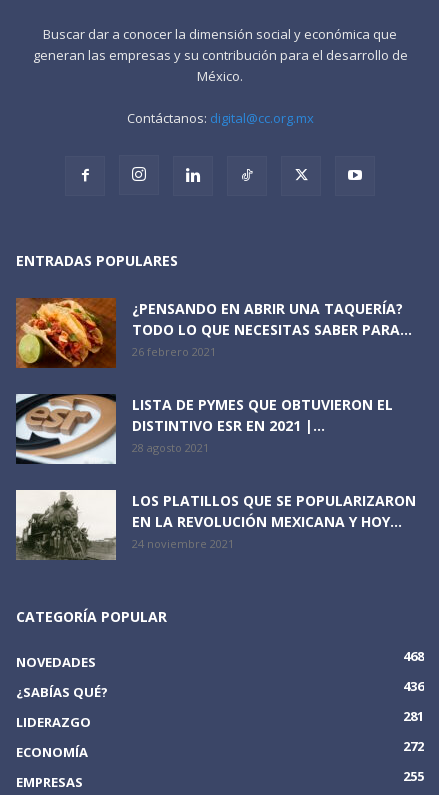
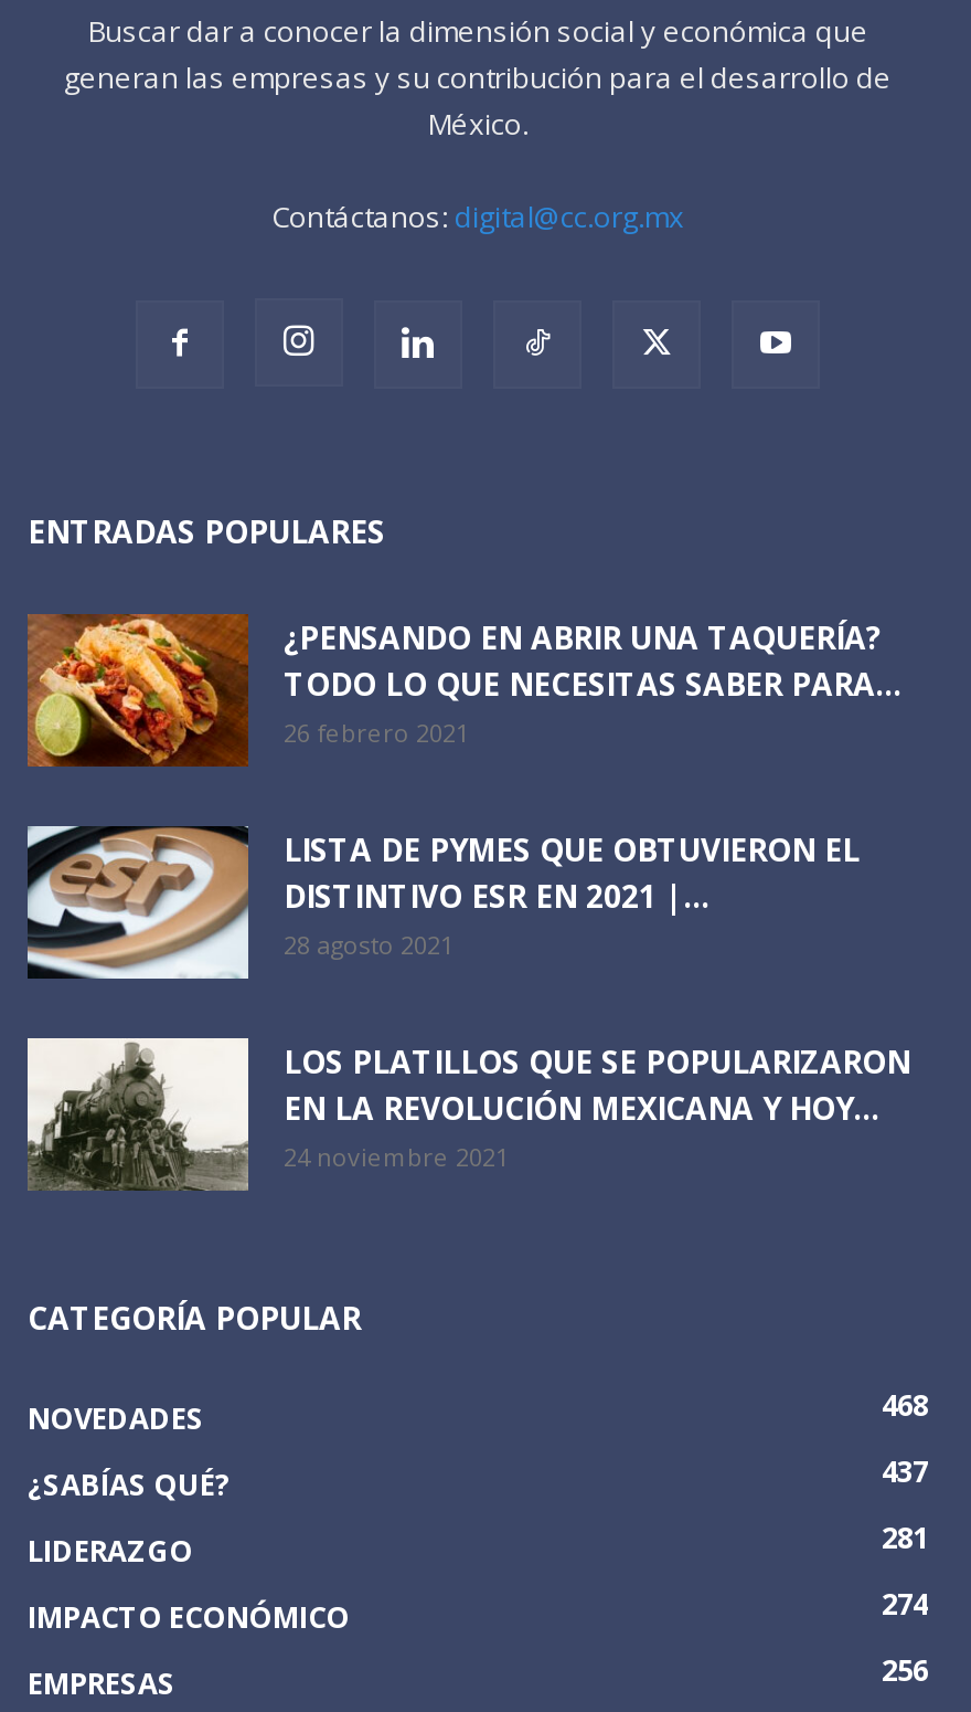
- 436
+ 437

- ECONOMÍA
- 272
+ IMPACTO ECONÓMICO
+ 274

- 255
+ 256
